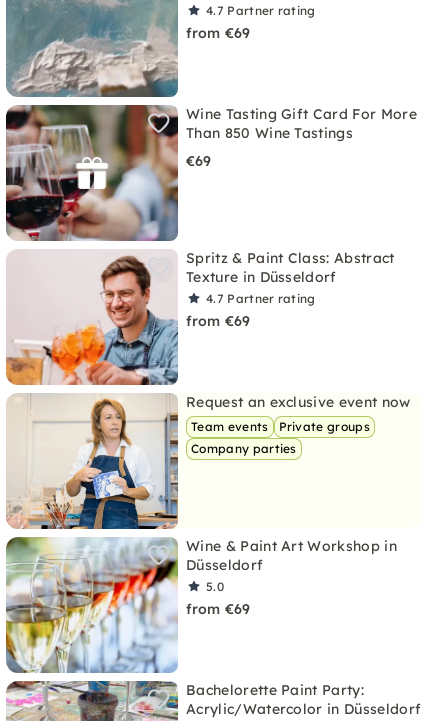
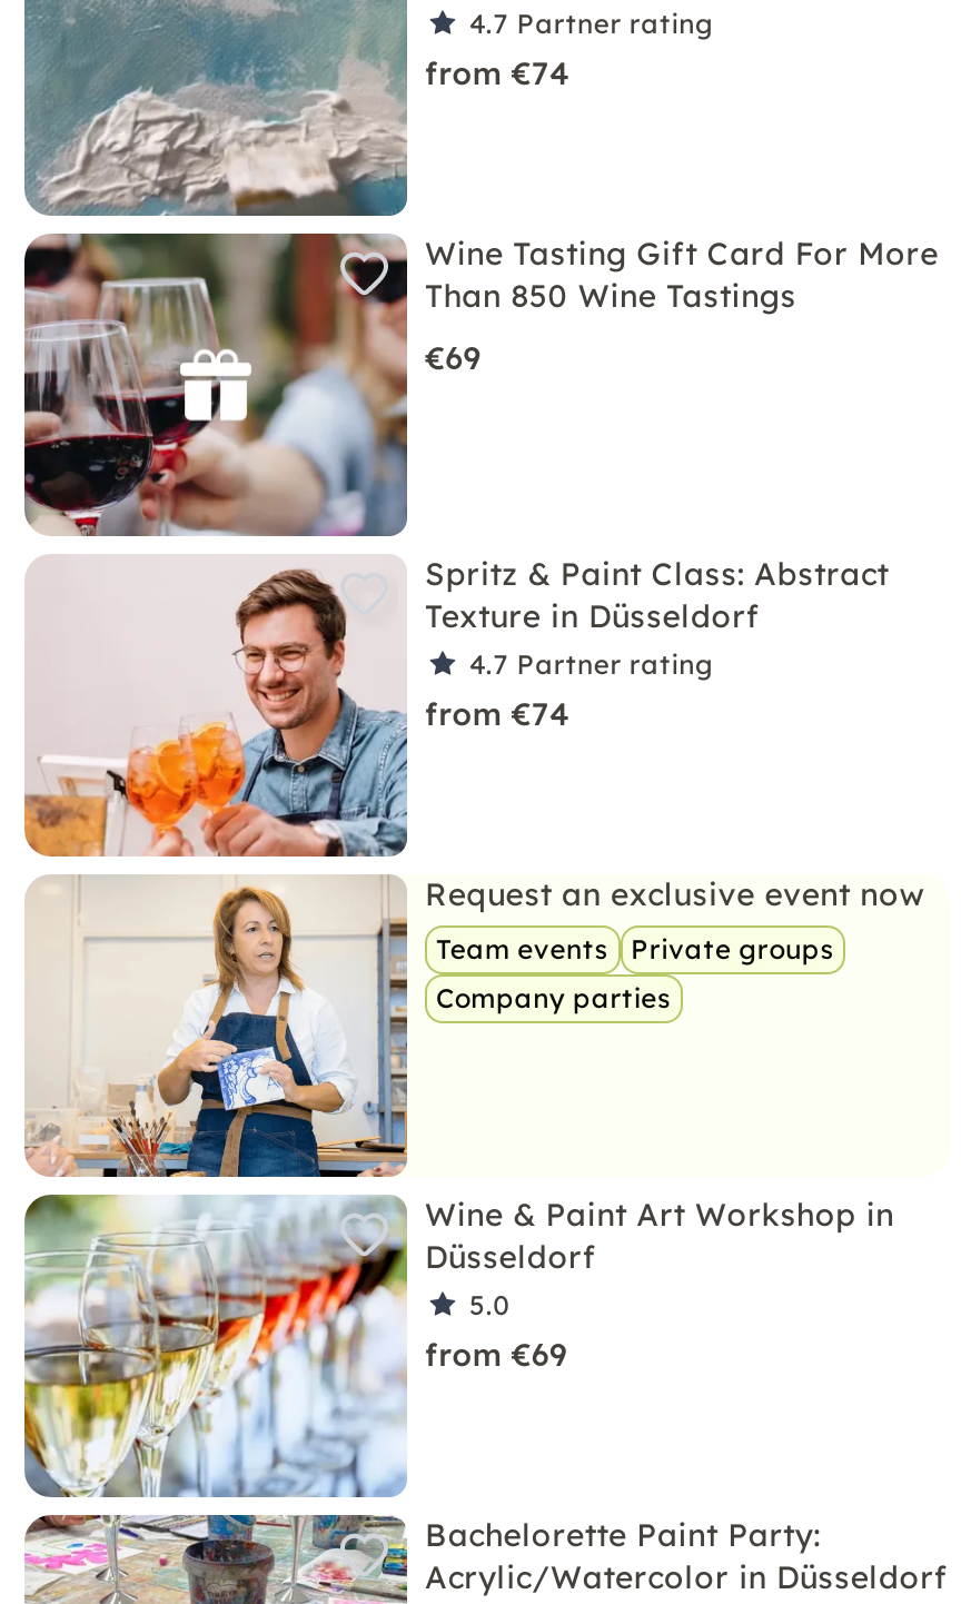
- from €69
+ from €74

- from €69
+ from €74
